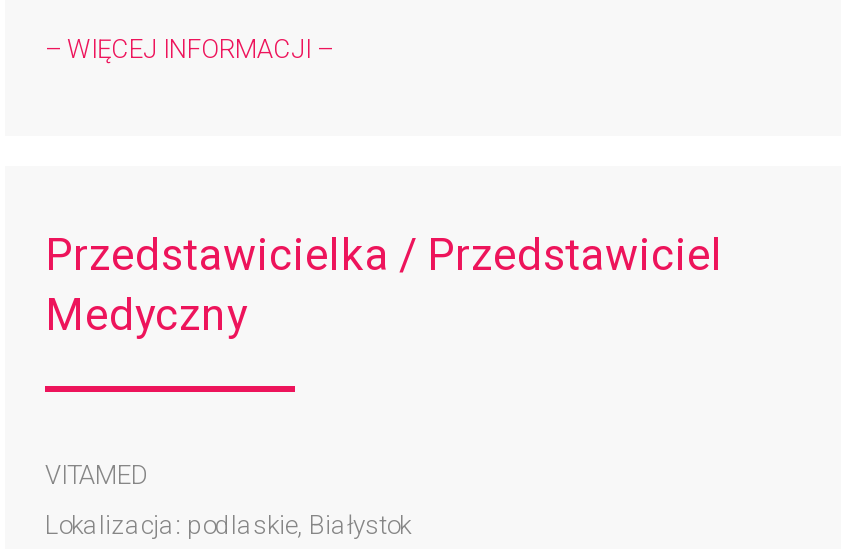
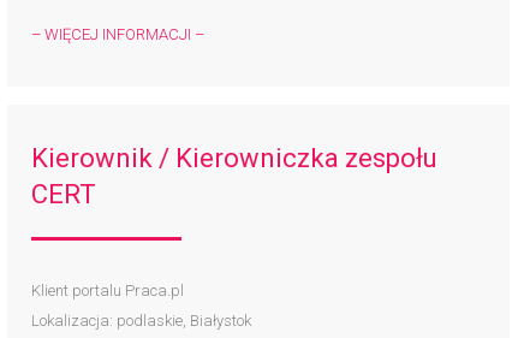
- Przedstawicielka / Przedstawiciel
- Medyczny
+ Kierownik / Kierowniczka zespołu
+ CERT

- VITAMED
+ Klient portalu Praca.pl
